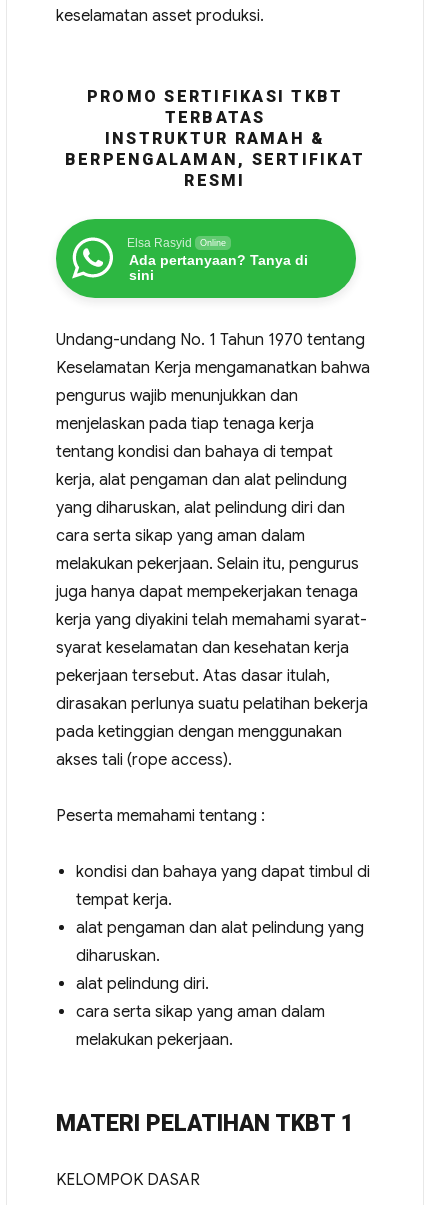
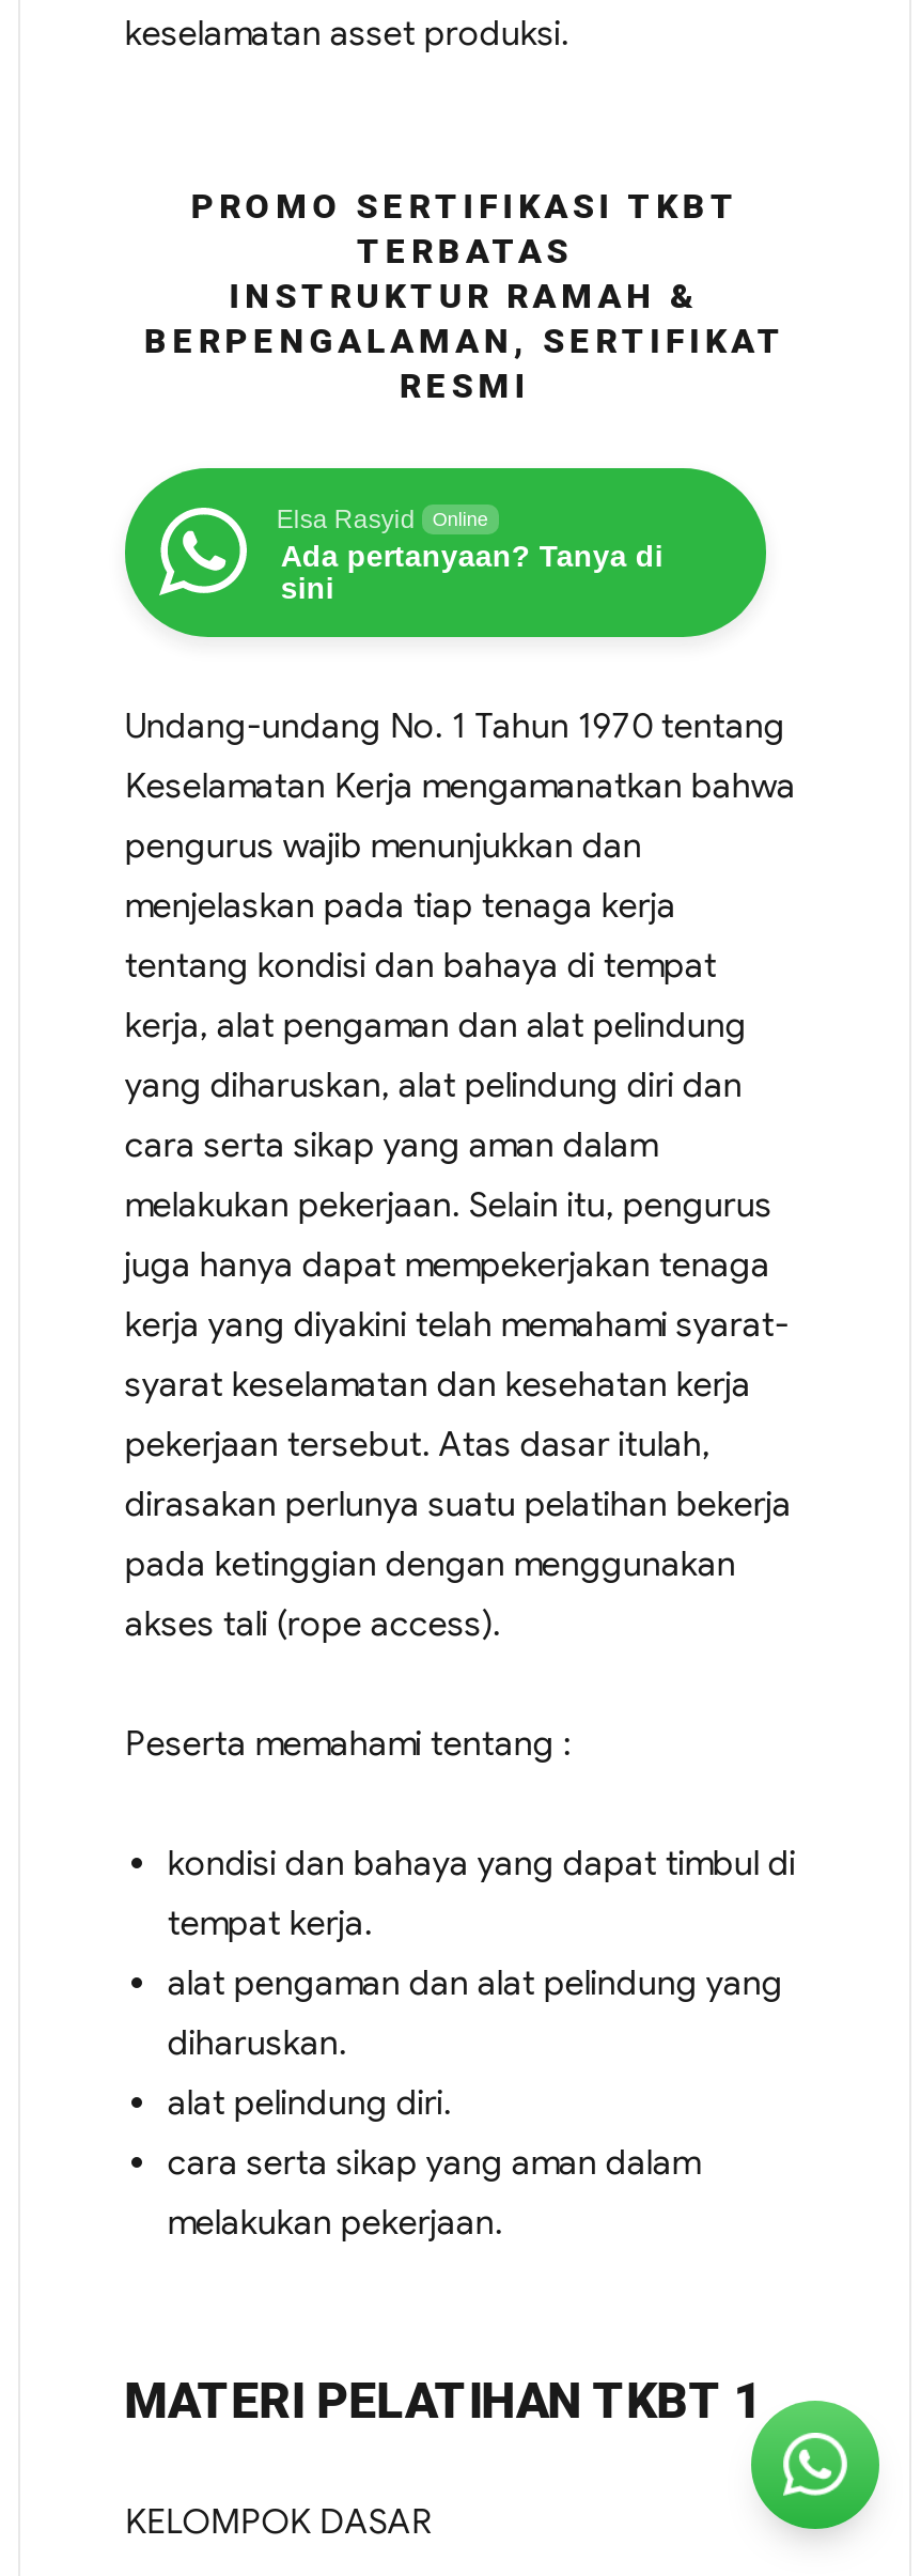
+ [image]
